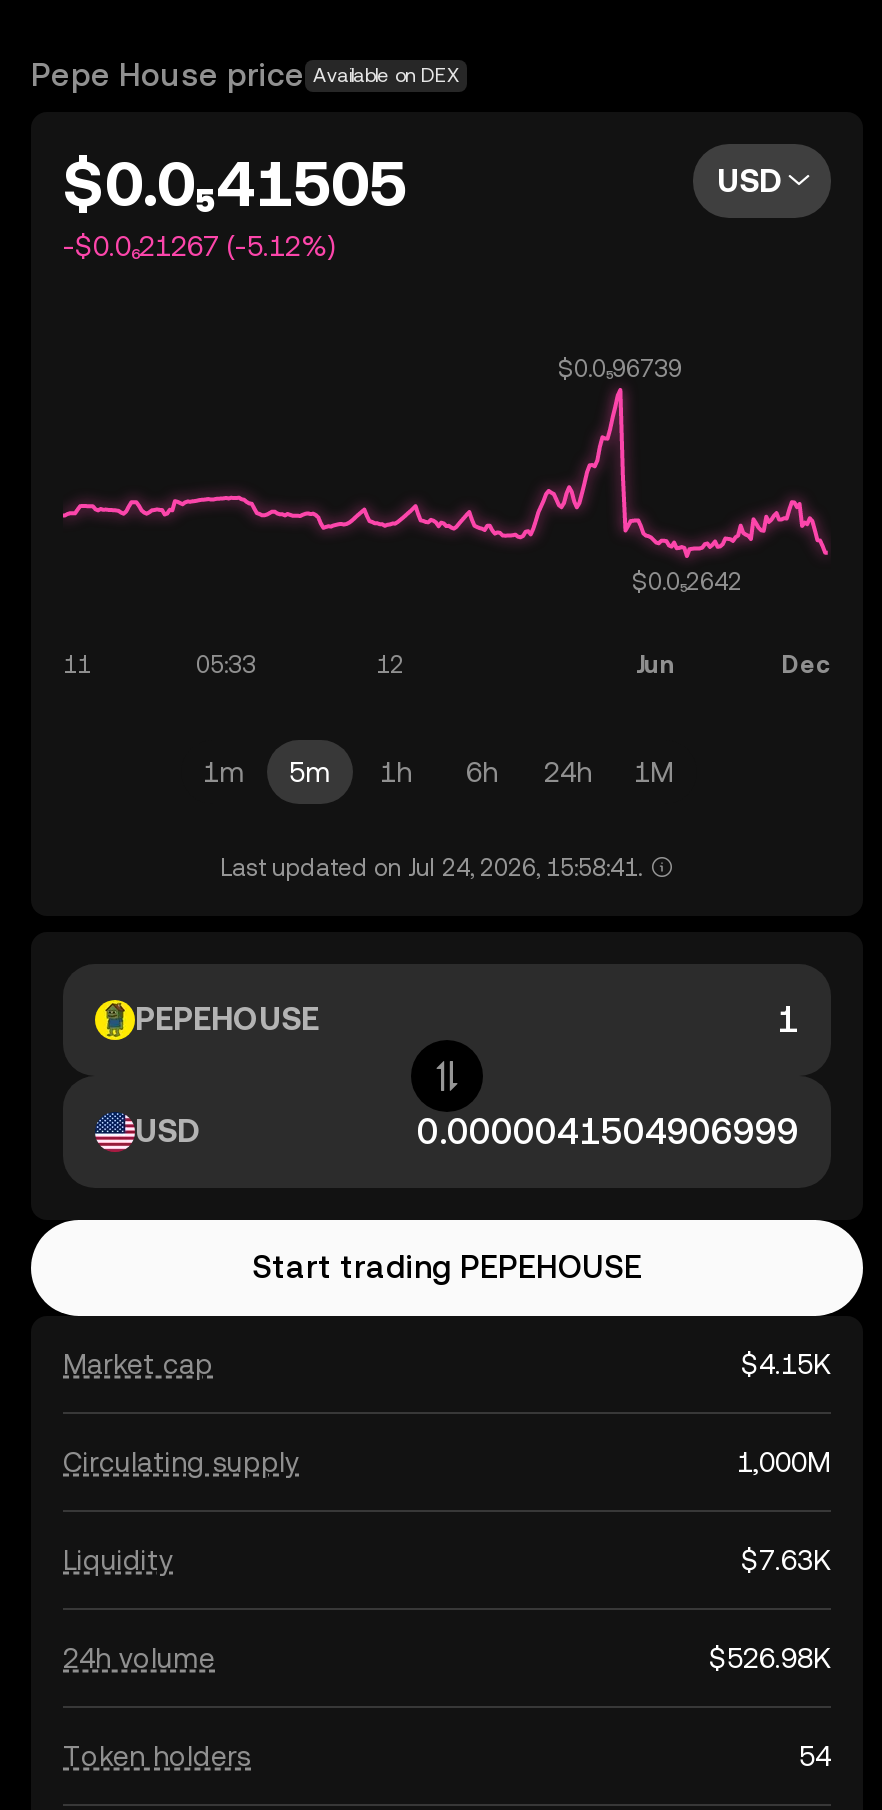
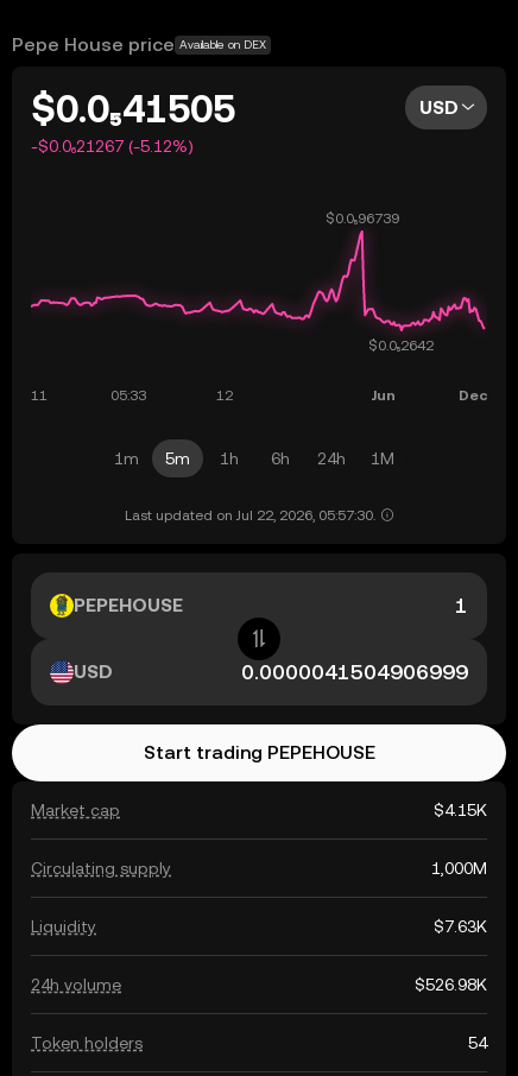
- Last updated on Jul 24, 2026, 15:58:41.
+ Last updated on Jul 22, 2026, 05:57:30.
